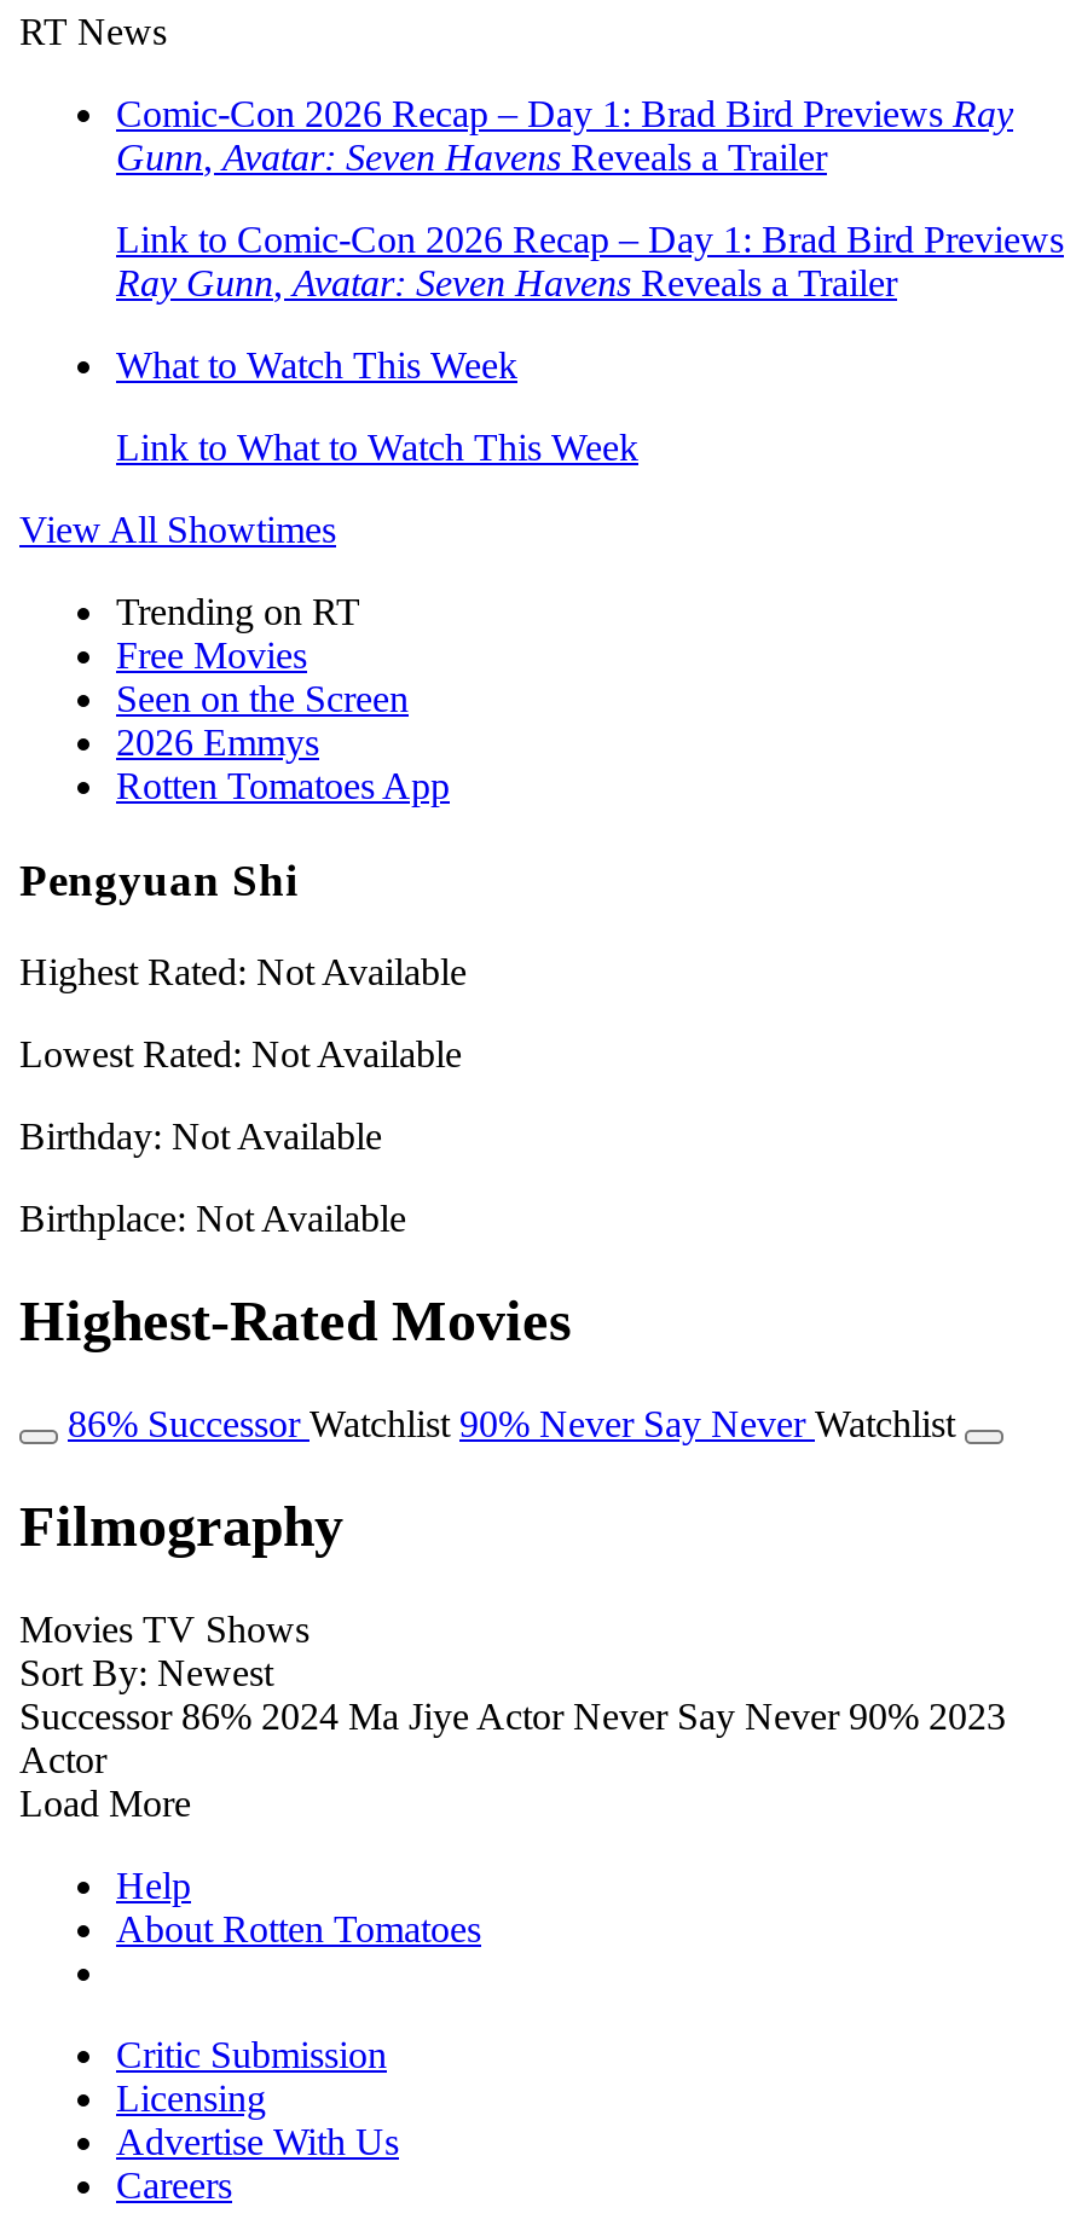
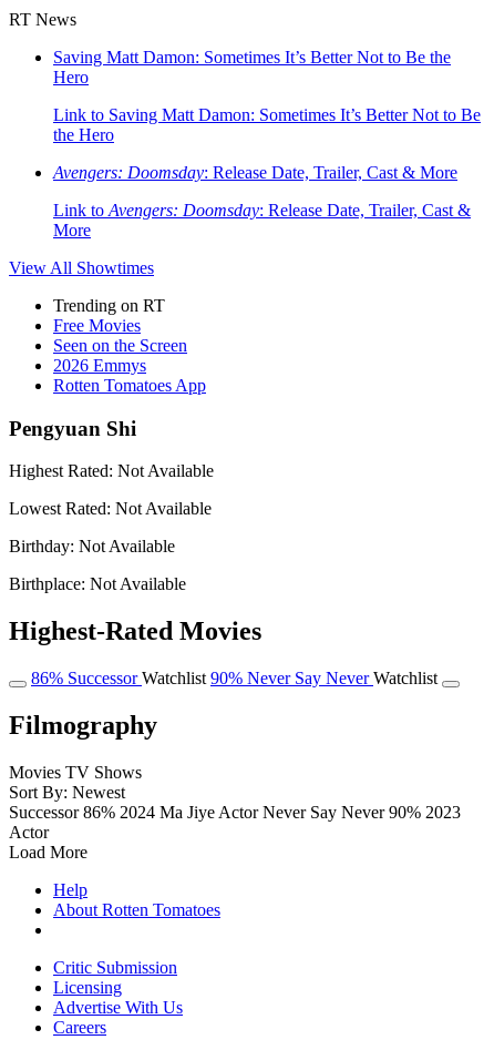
- Comic-Con 2026 Recap – Day 1: Brad Bird Previews Ray
- Gunn, Avatar: Seven Havens Reveals a Trailer
+ Saving Matt Damon: Sometimes It’s Better Not to Be the
+ Hero

- Link to Comic-Con 2026 Recap – Day 1: Brad Bird Previews
- Ray Gunn, Avatar: Seven Havens Reveals a Trailer
+ Link to Saving Matt Damon: Sometimes It’s Better Not to Be
+ the Hero

- What to Watch This Week
+ Avengers: Doomsday: Release Date, Trailer, Cast & More

- Link to What to Watch This Week
+ Link to Avengers: Doomsday: Release Date, Trailer, Cast &
+ More
